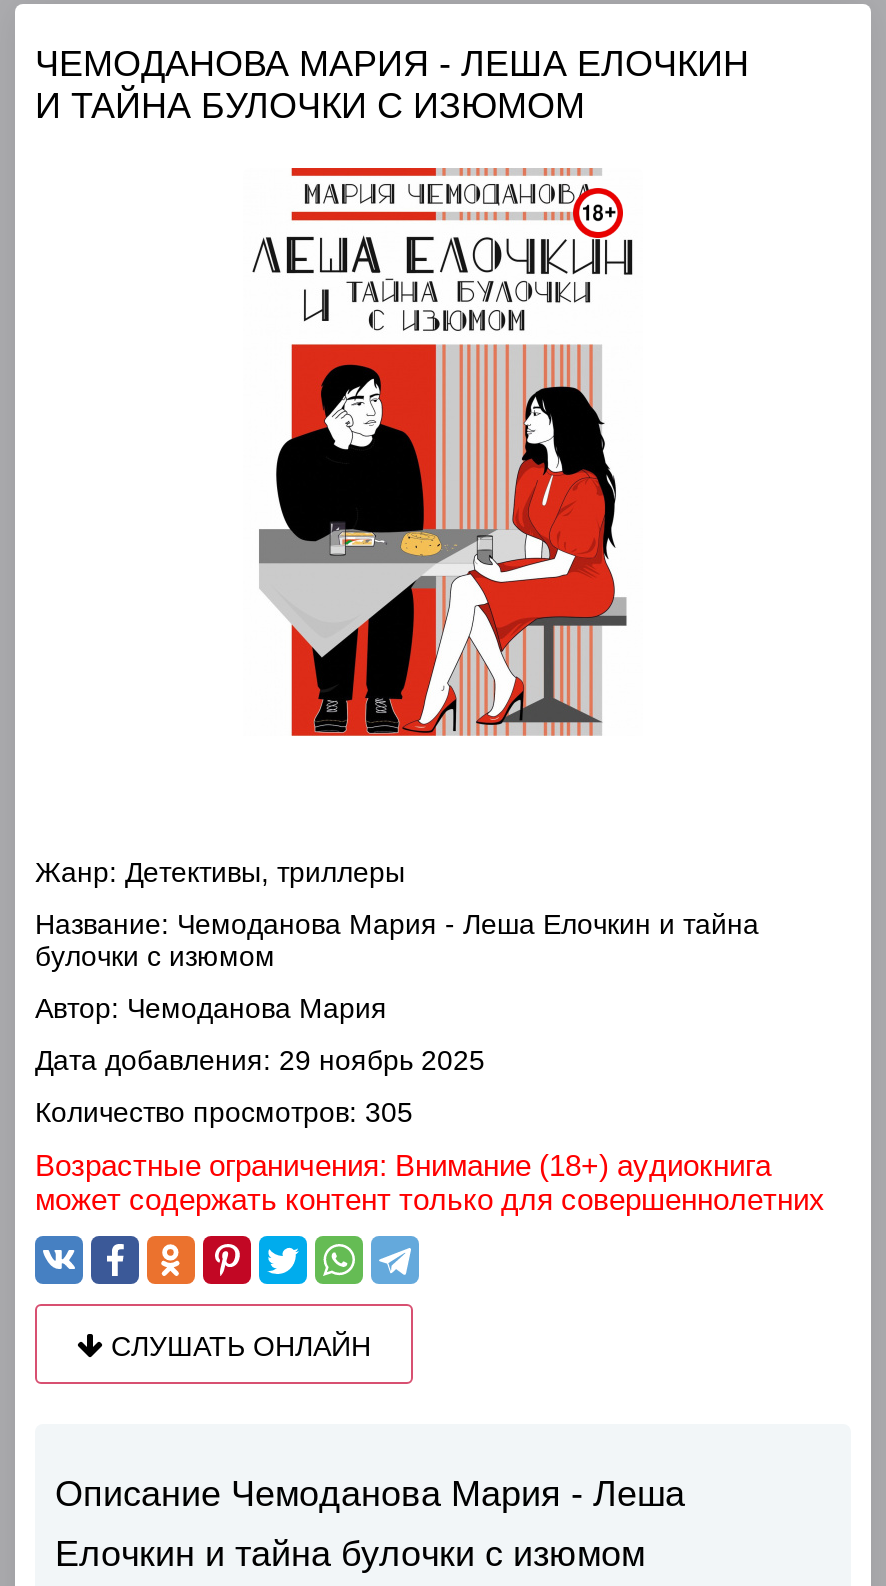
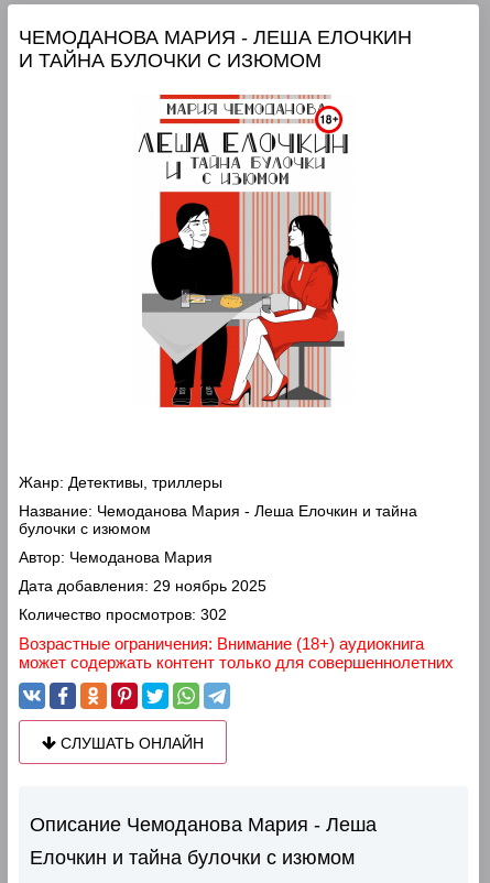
- Количество просмотров: 305
+ Количество просмотров: 302
